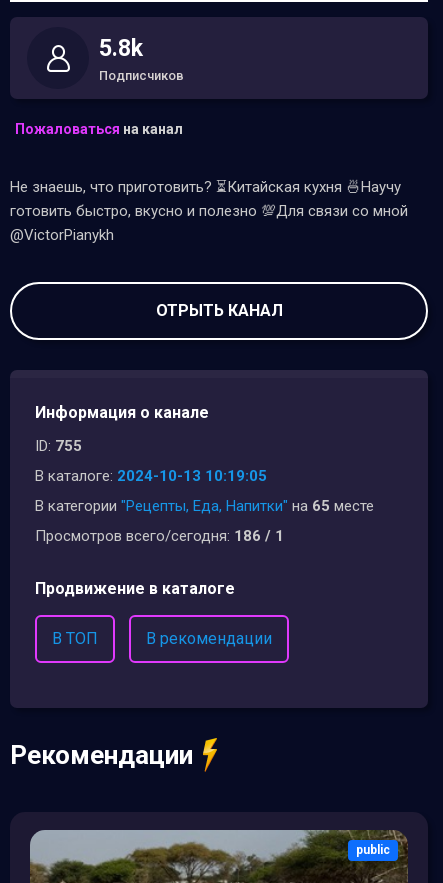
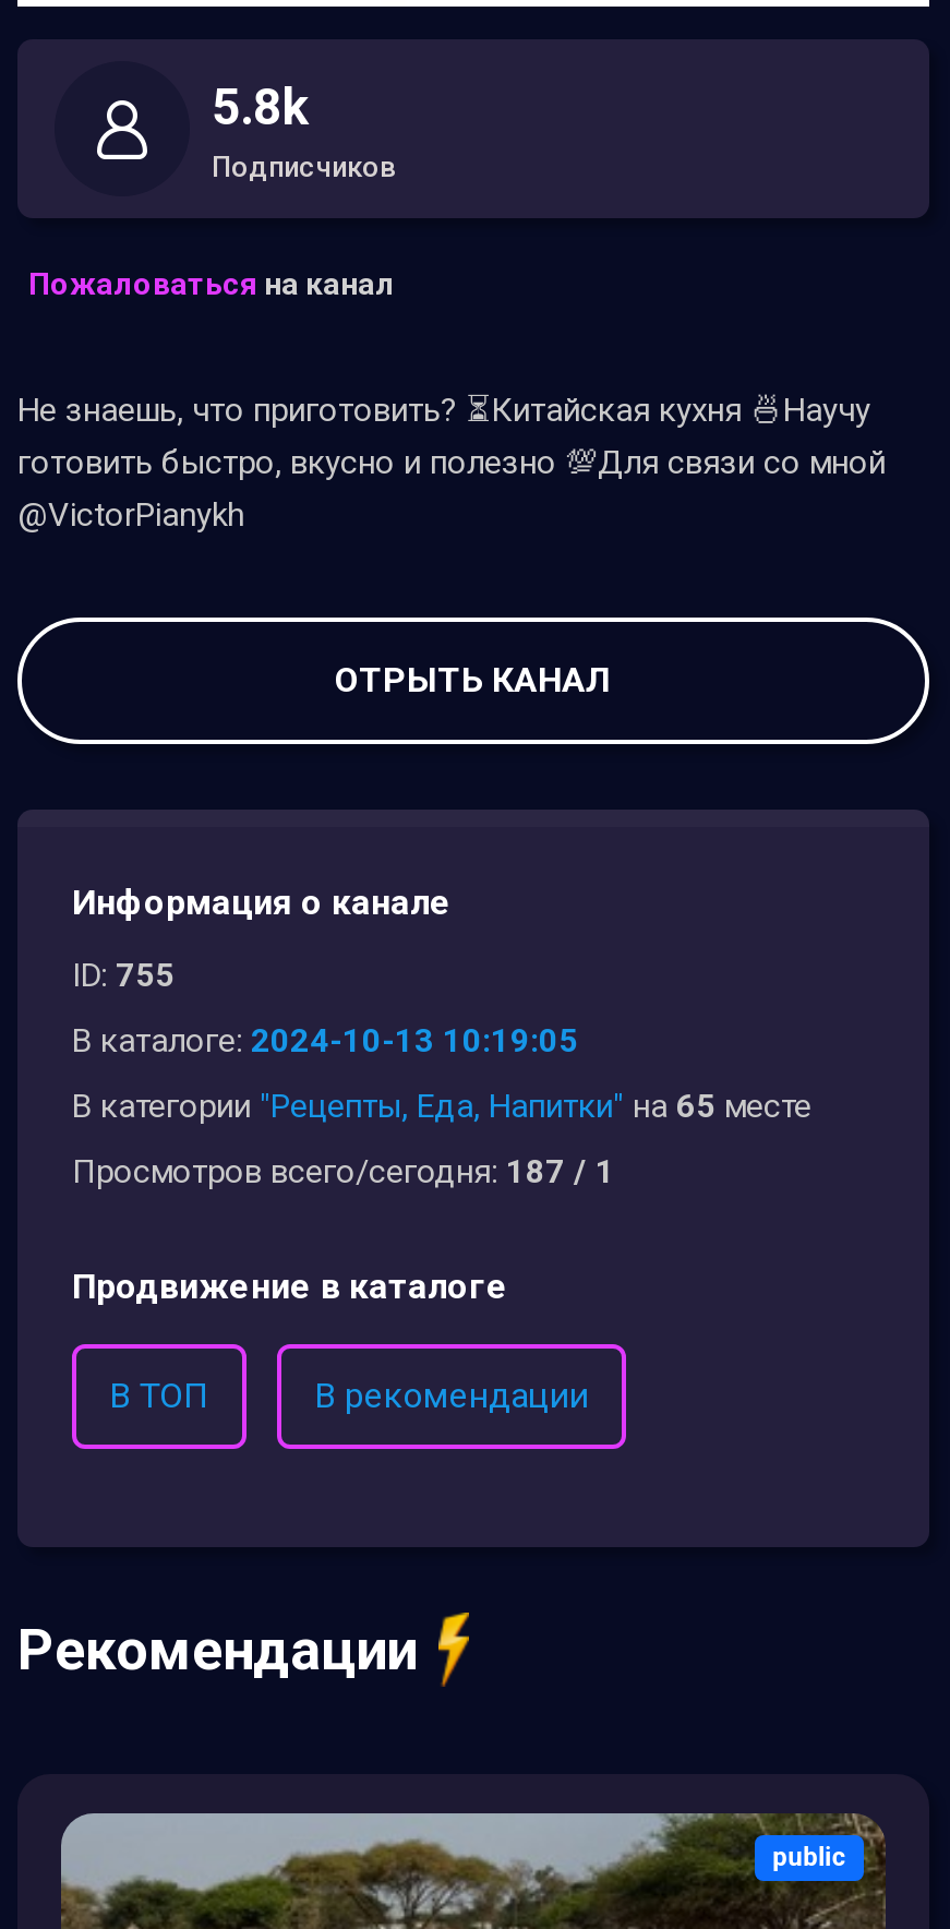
- Просмотров всего/сегодня: 186 / 1
+ Просмотров всего/сегодня: 187 / 1
